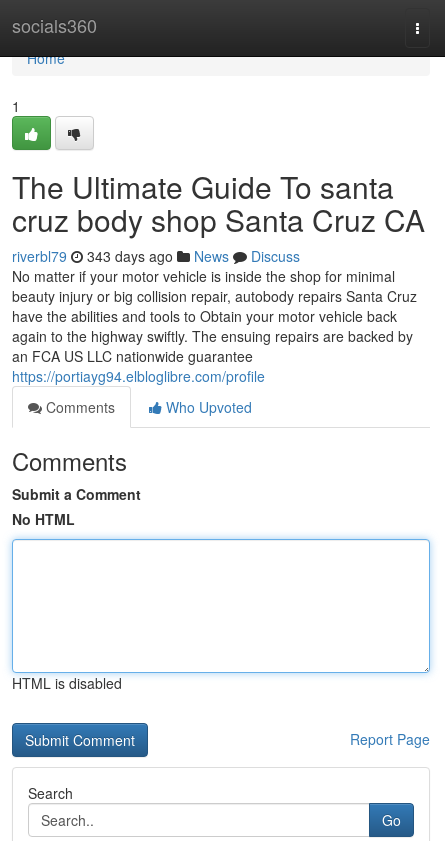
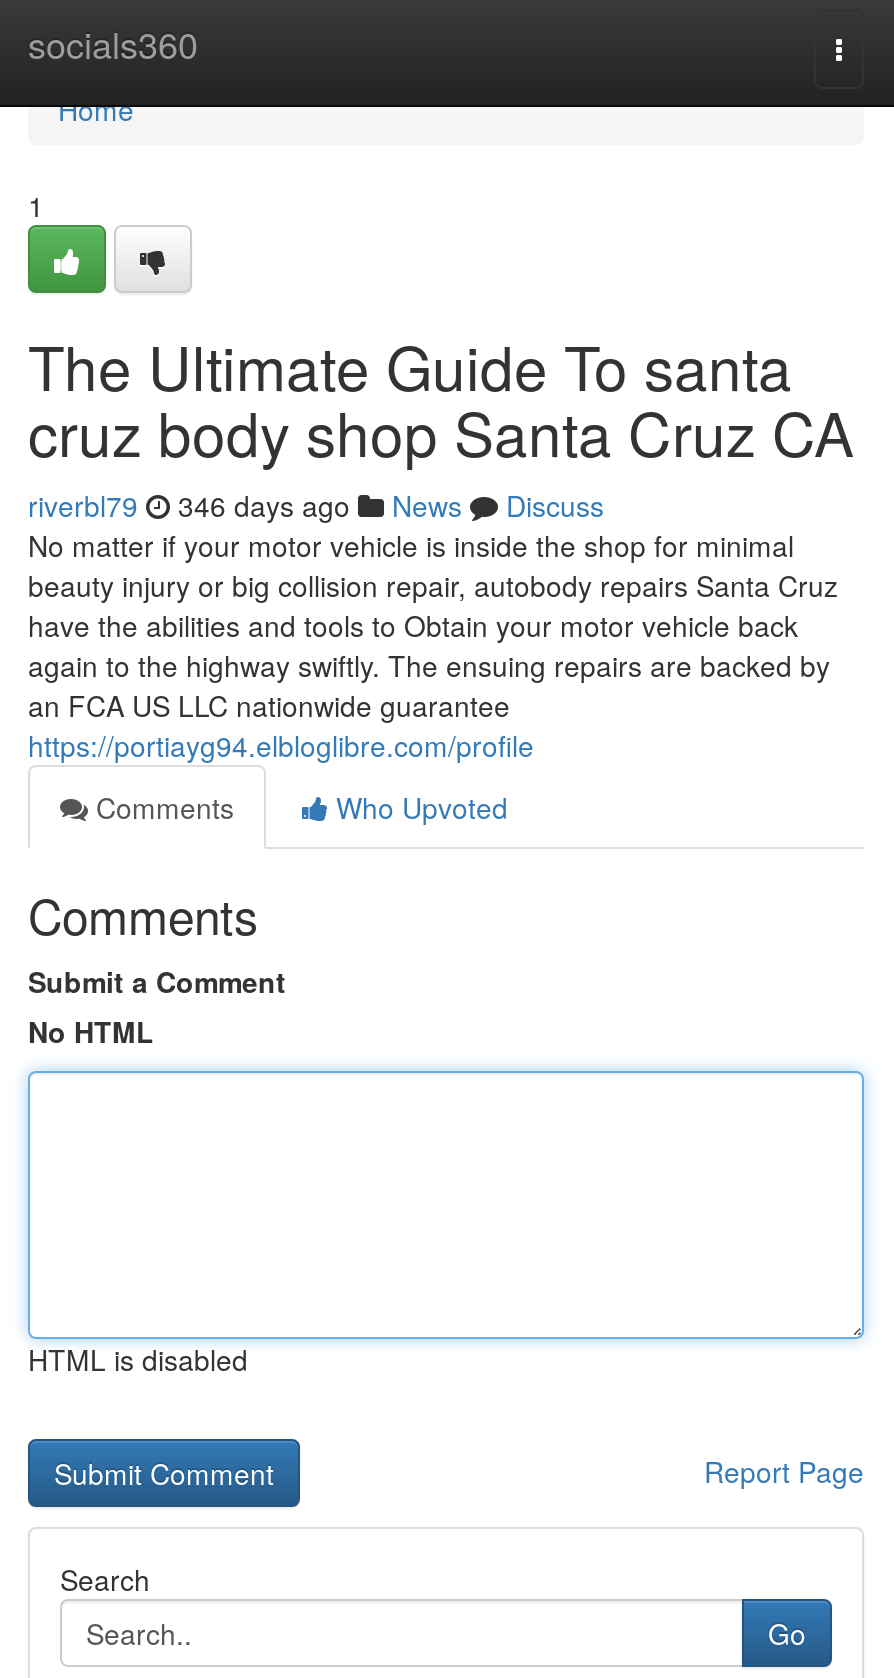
- riverbl79 343 days ago News Discuss
+ riverbl79 346 days ago News Discuss
